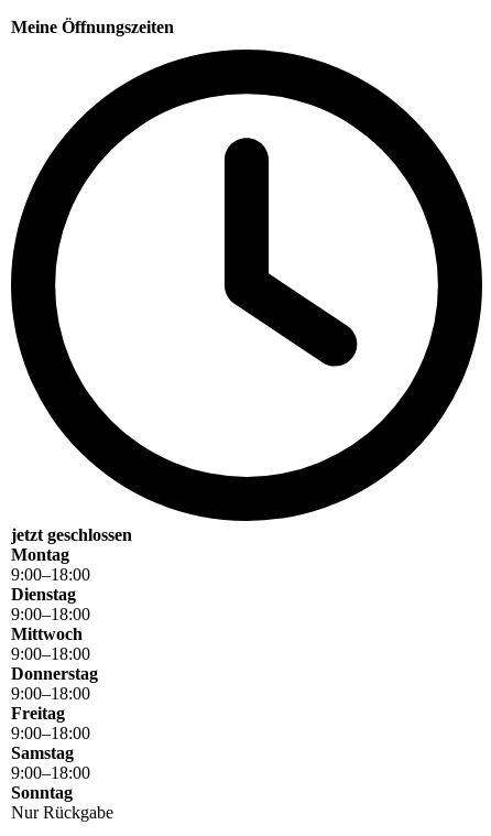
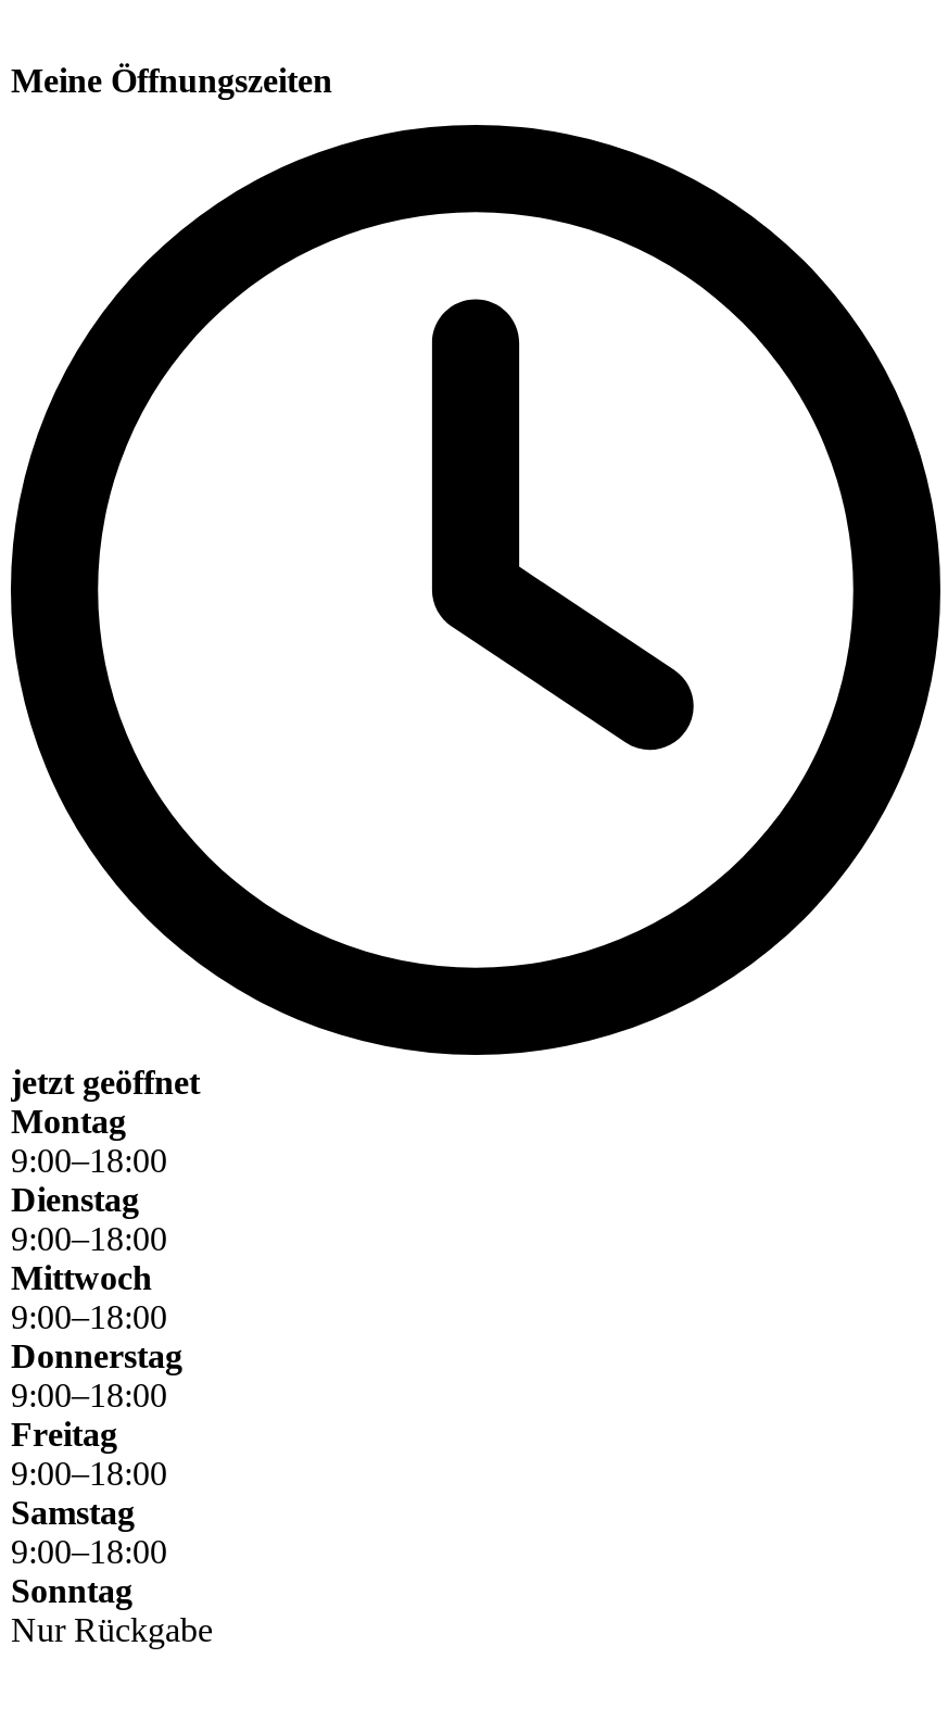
- jetzt geschlossen
+ jetzt geöffnet
